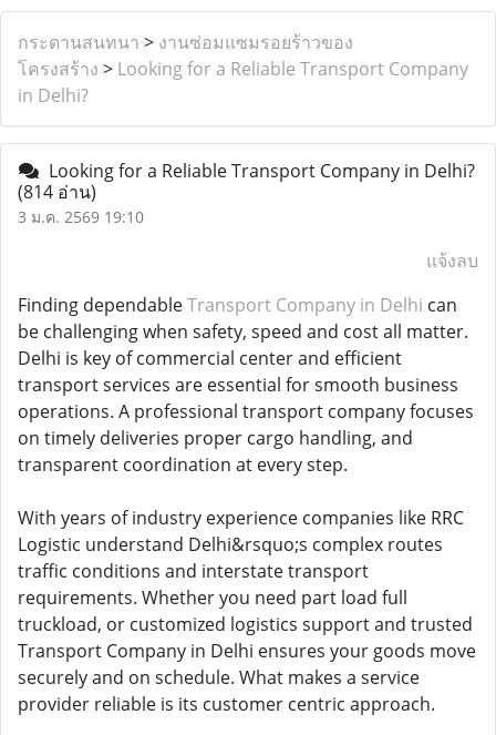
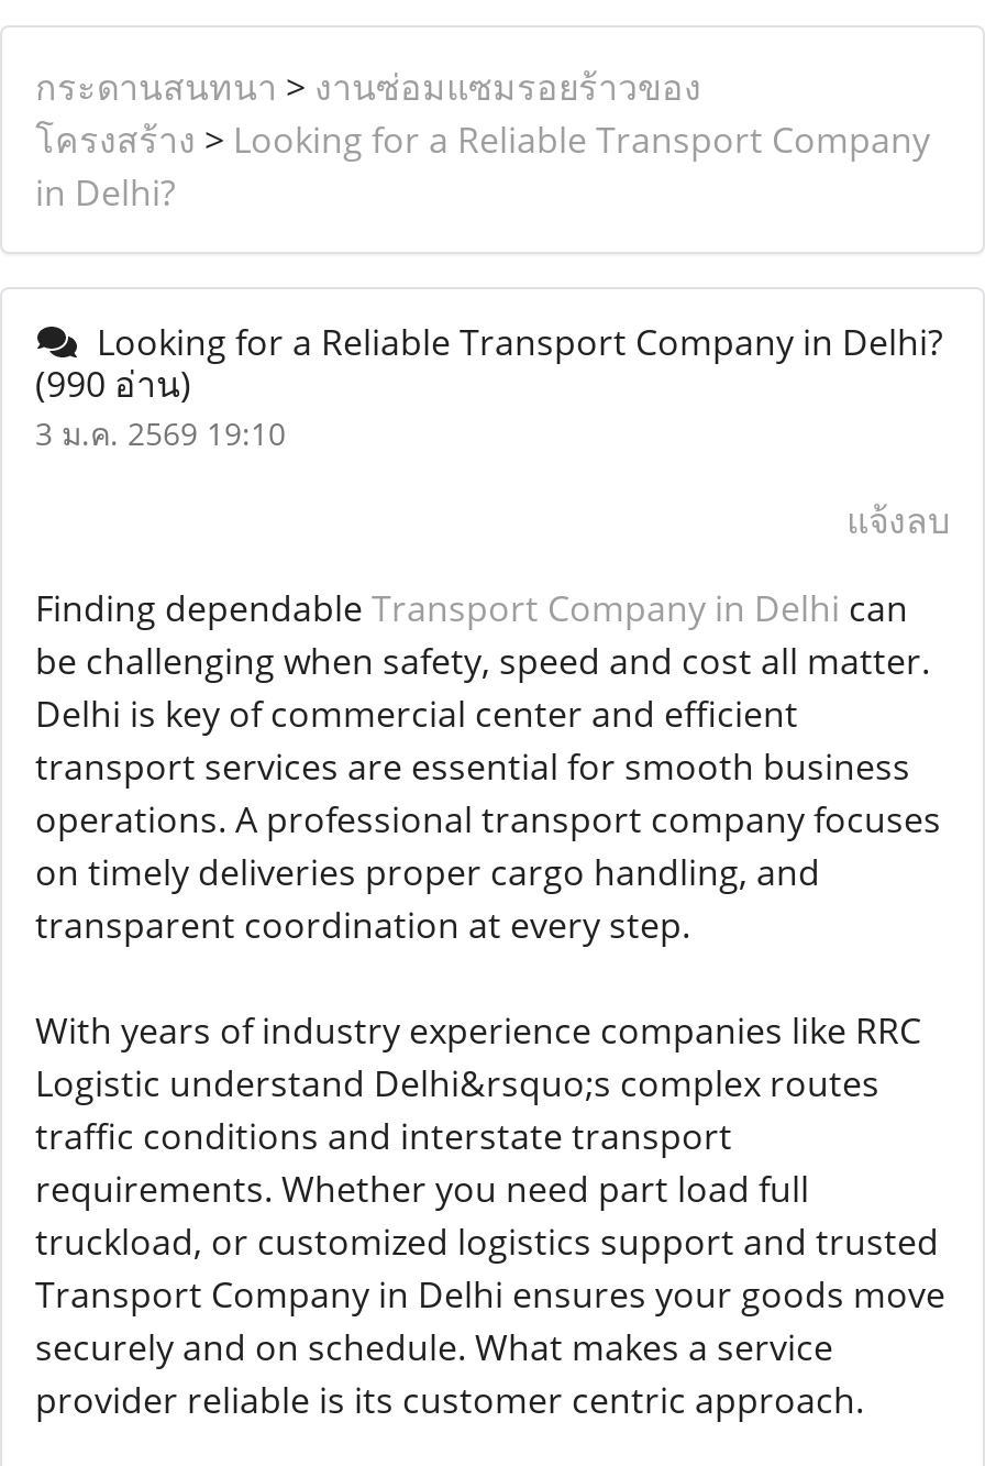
- (814 อ่าน)
+ (990 อ่าน)
